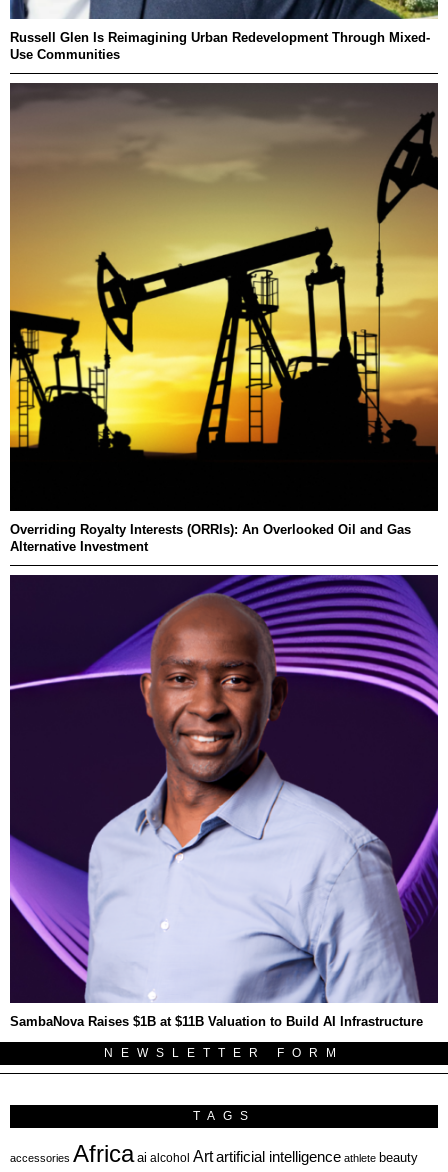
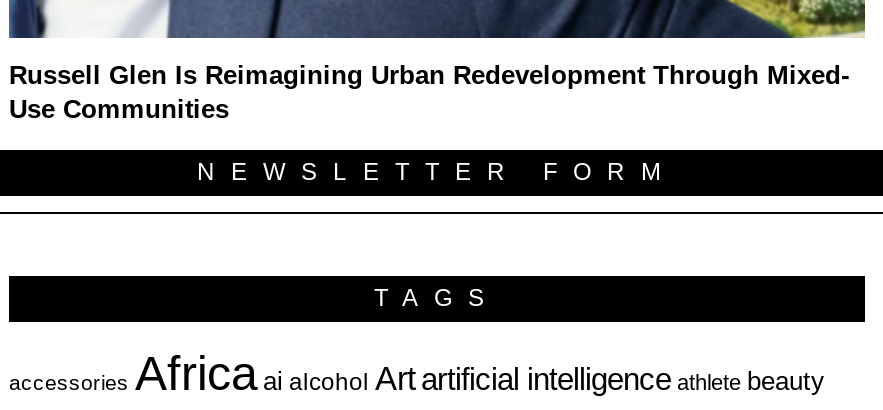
- [image]
- Overriding Royalty Interests (ORRIs): An Overlooked Oil and Gas
- Alternative Investment

- [image]
- SambaNova Raises $1B at $11B Valuation to Build AI Infrastructure
